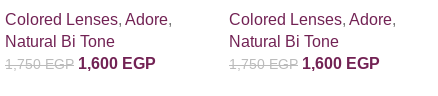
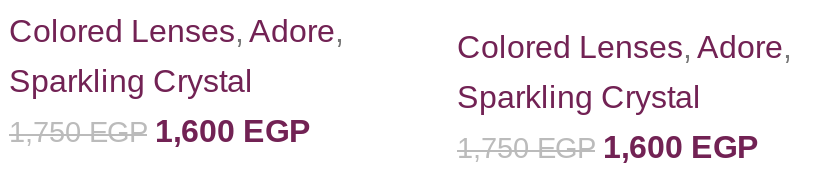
- Natural Bi Tone
+ Sparkling Crystal

- Natural Bi Tone
+ Sparkling Crystal
